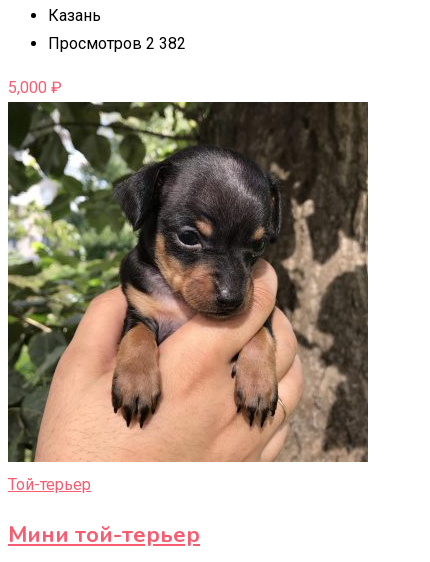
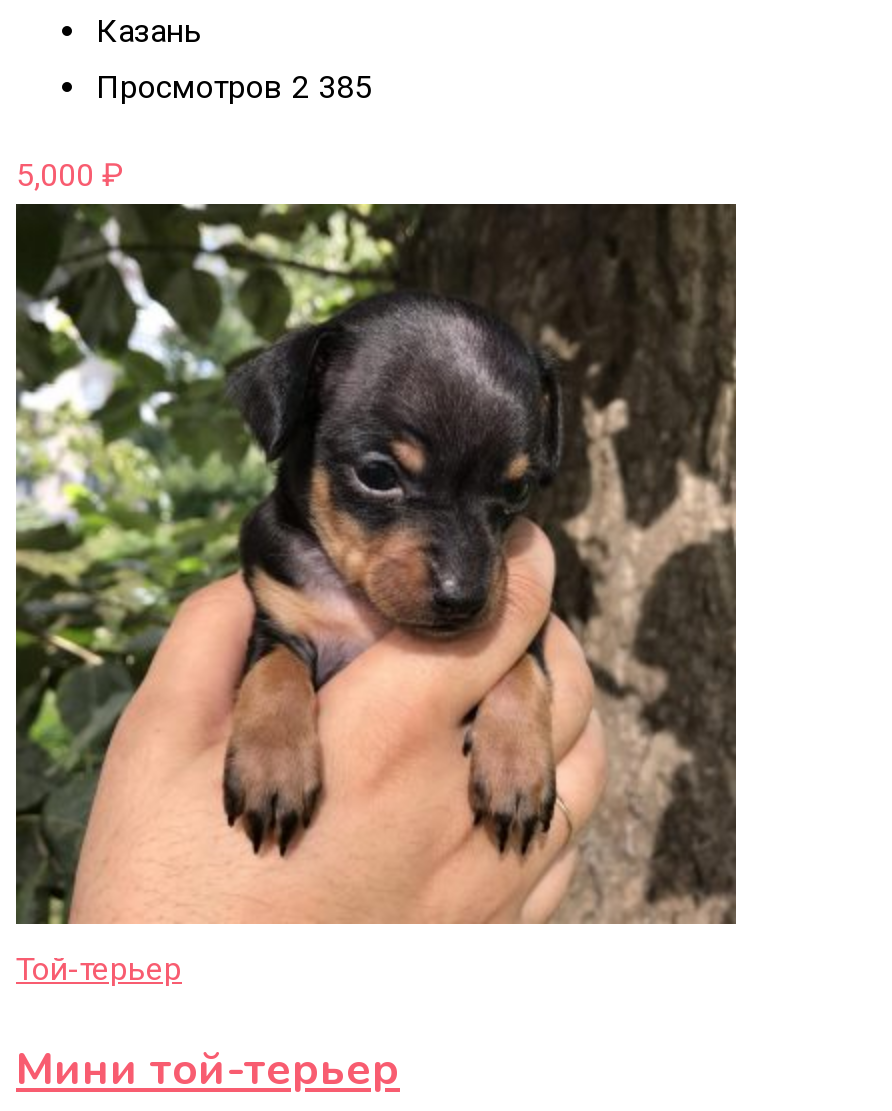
- Просмотров 2 382
+ Просмотров 2 385
